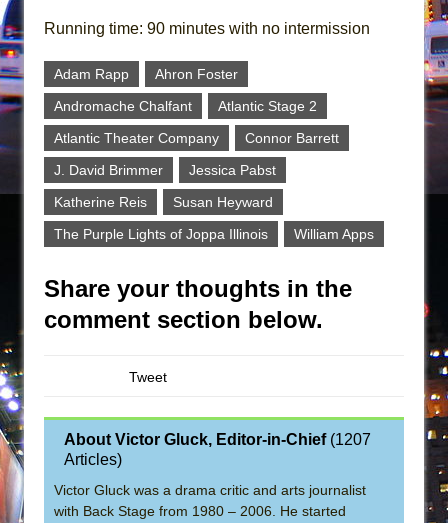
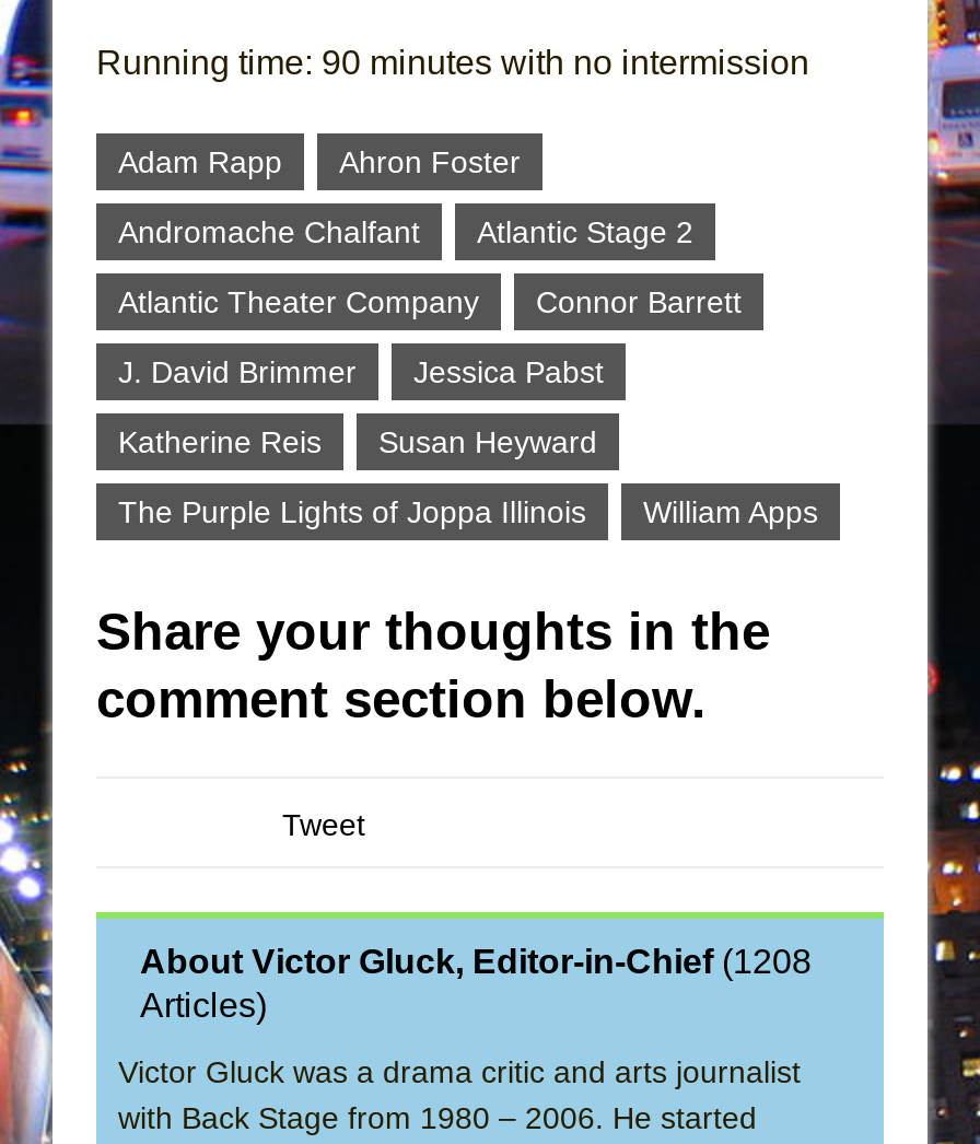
- About Victor Gluck, Editor-in-Chief (1207
+ About Victor Gluck, Editor-in-Chief (1208
